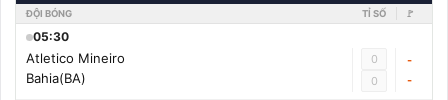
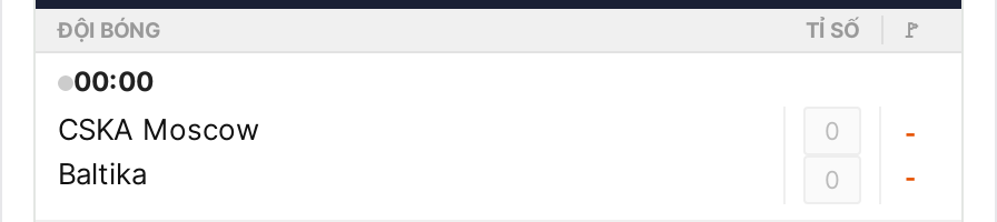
- 05:30
- Atletico Mineiro
- Bahia(BA)
+ 00:00
+ CSKA Moscow
+ Baltika
